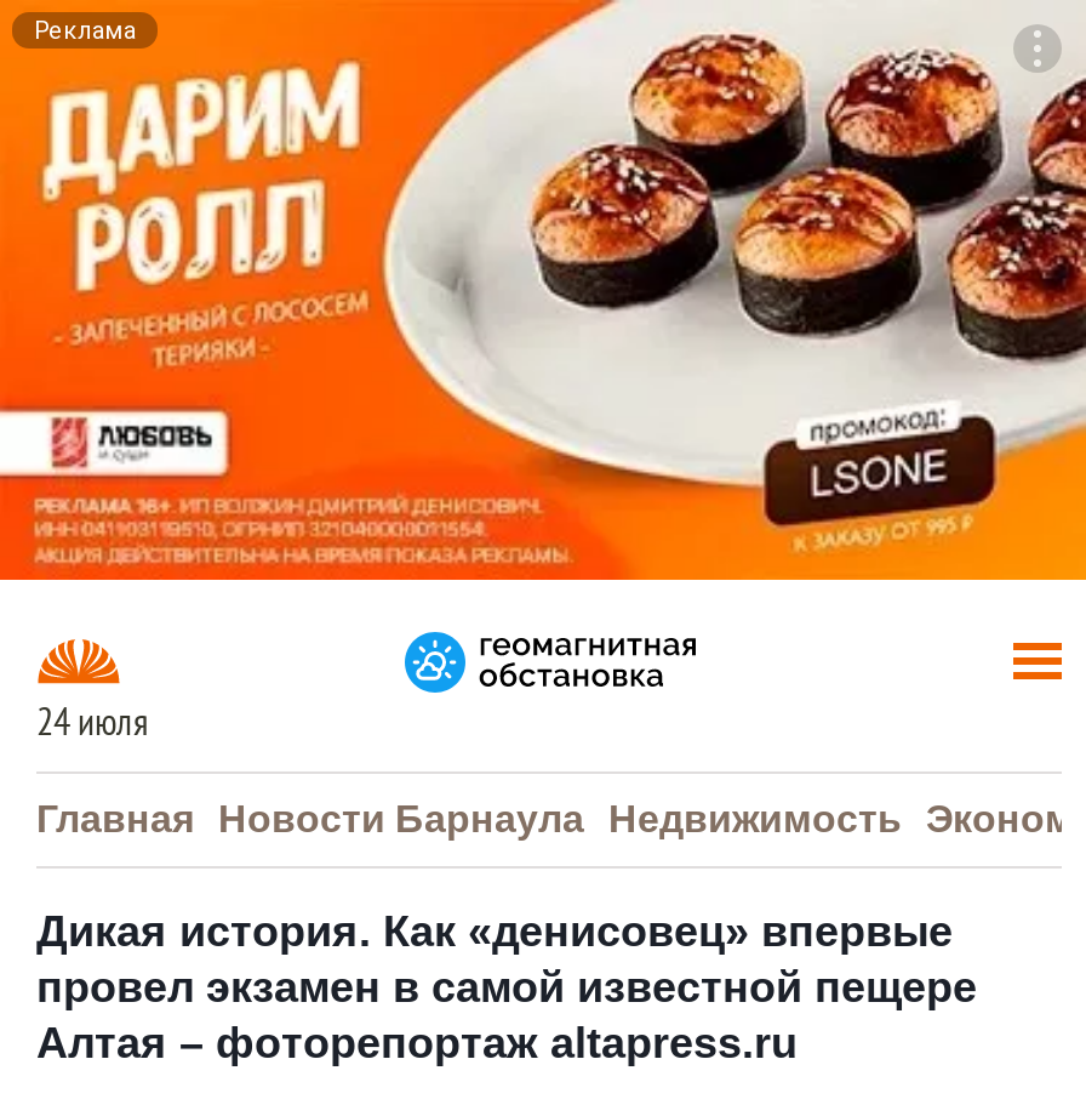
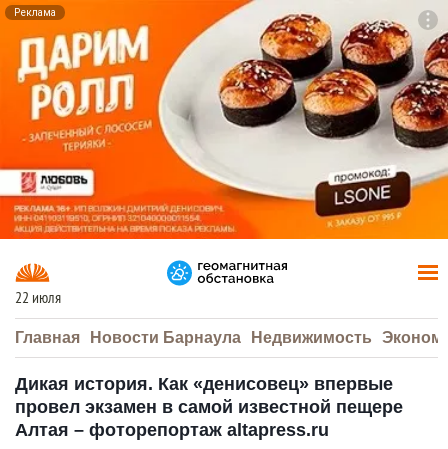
- 24 июля
+ 22 июля
